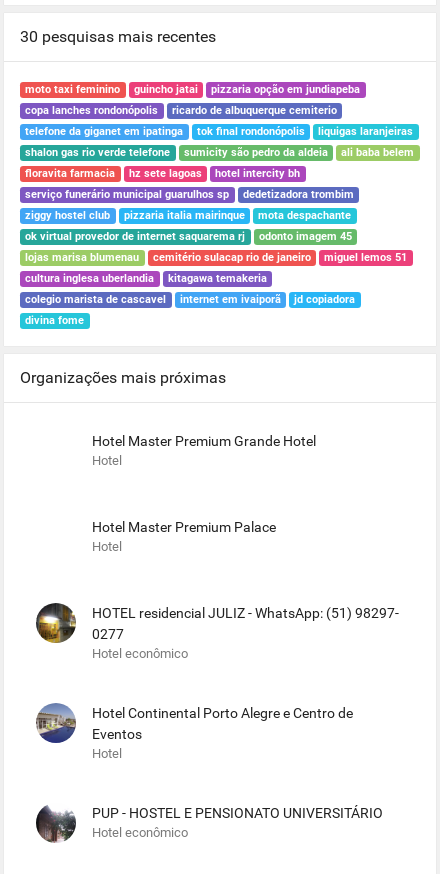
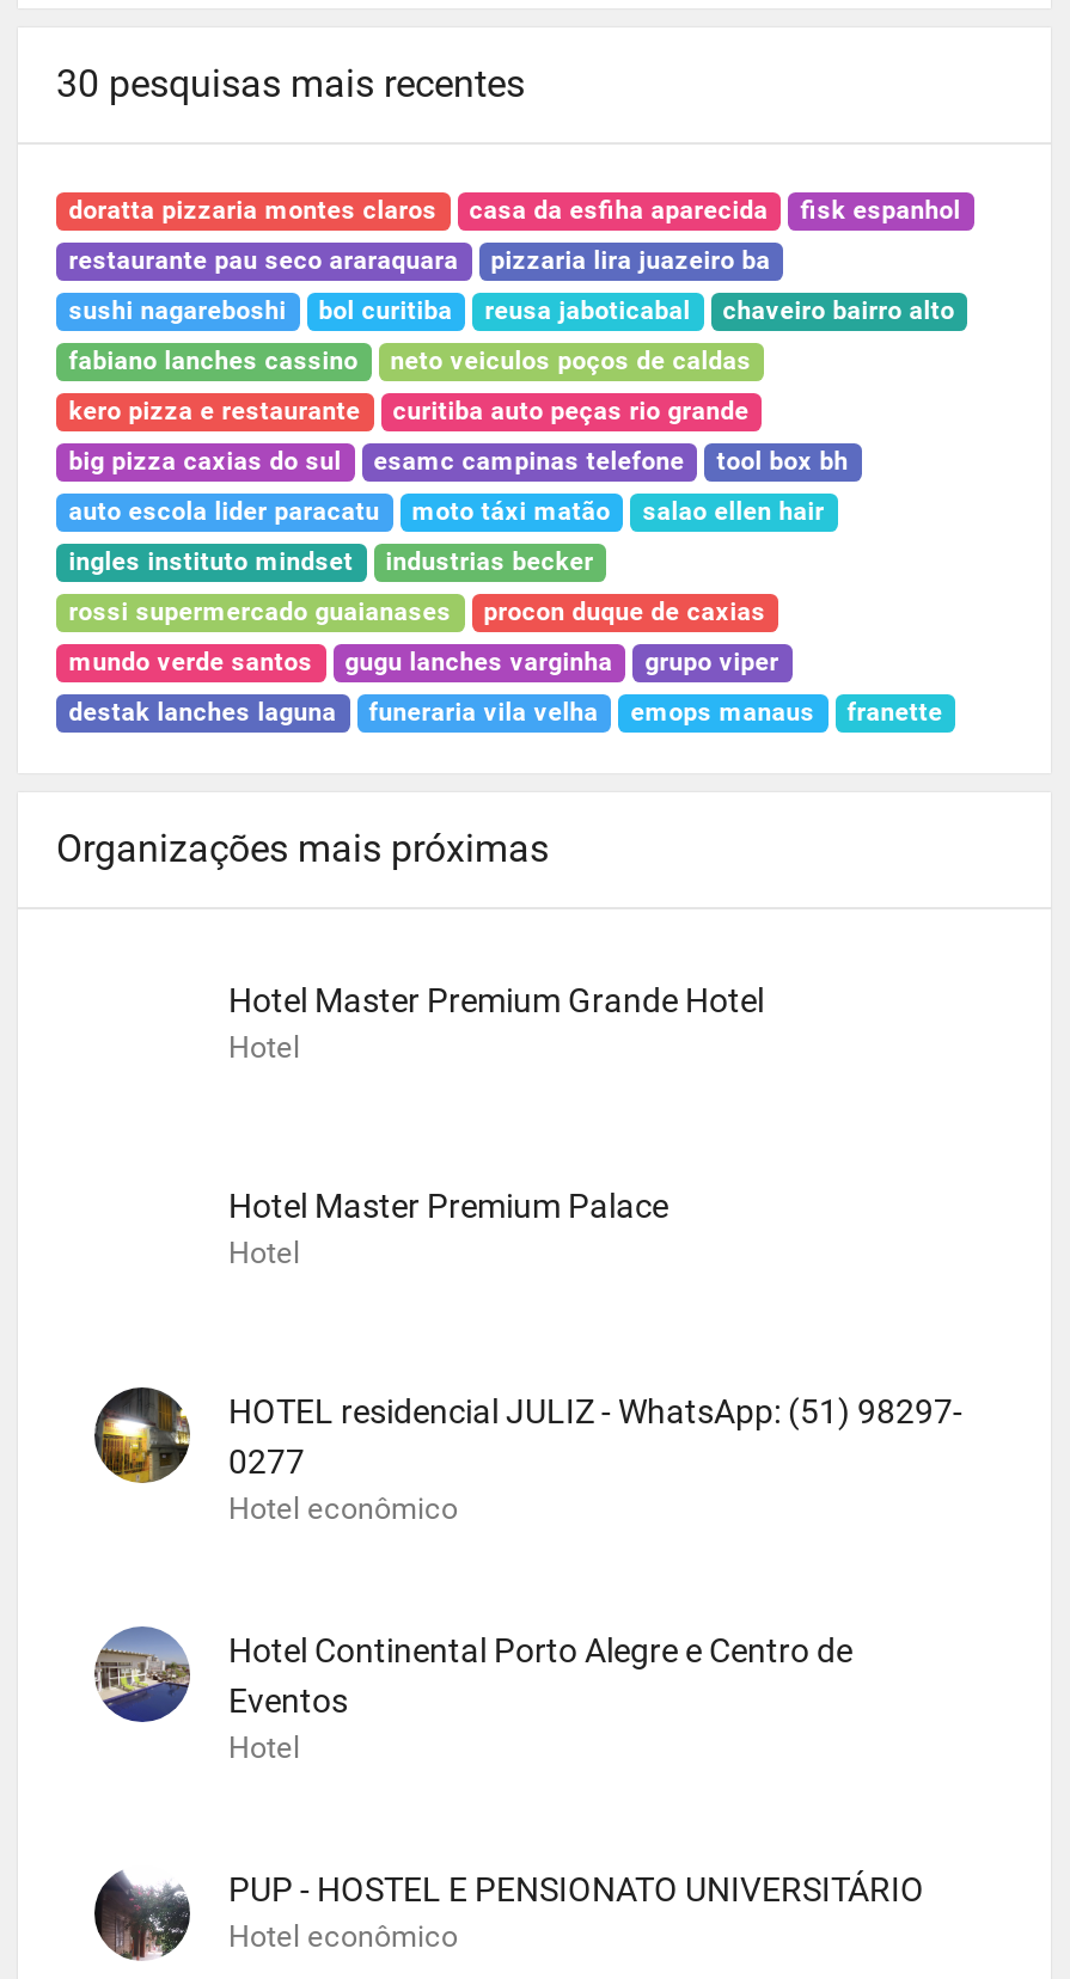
- moto taxi feminino
- guincho jatai
- pizzaria opção em jundiapeba
- copa lanches rondonópolis
- ricardo de albuquerque cemiterio
- telefone da giganet em ipatinga
- tok final rondonópolis
- liquigas laranjeiras
- shalon gas rio verde telefone
- sumicity são pedro da aldeia
- ali baba belem
- floravita farmacia
- hz sete lagoas
- hotel intercity bh
- serviço funerário municipal guarulhos sp
- dedetizadora trombim
- ziggy hostel club
- pizzaria italia mairinque
- mota despachante
- ok virtual provedor de internet saquarema rj
- odonto imagem 45
- lojas marisa blumenau
- cemitério sulacap rio de janeiro
- miguel lemos 51
- cultura inglesa uberlandia
- kitagawa temakeria
- colegio marista de cascavel
- internet em ivaiporã
- jd copiadora
- divina fome
+ doratta pizzaria montes claros
+ casa da esfiha aparecida
+ fisk espanhol
+ restaurante pau seco araraquara
+ pizzaria lira juazeiro ba
+ sushi nagareboshi
+ bol curitiba
+ reusa jaboticabal
+ chaveiro bairro alto
+ fabiano lanches cassino
+ neto veiculos poços de caldas
+ kero pizza e restaurante
+ curitiba auto peças rio grande
+ big pizza caxias do sul
+ esamc campinas telefone
+ tool box bh
+ auto escola lider paracatu
+ moto táxi matão
+ salao ellen hair
+ ingles instituto mindset
+ industrias becker
+ rossi supermercado guaianases
+ procon duque de caxias
+ mundo verde santos
+ gugu lanches varginha
+ grupo viper
+ destak lanches laguna
+ funeraria vila velha
+ emops manaus
+ franette
